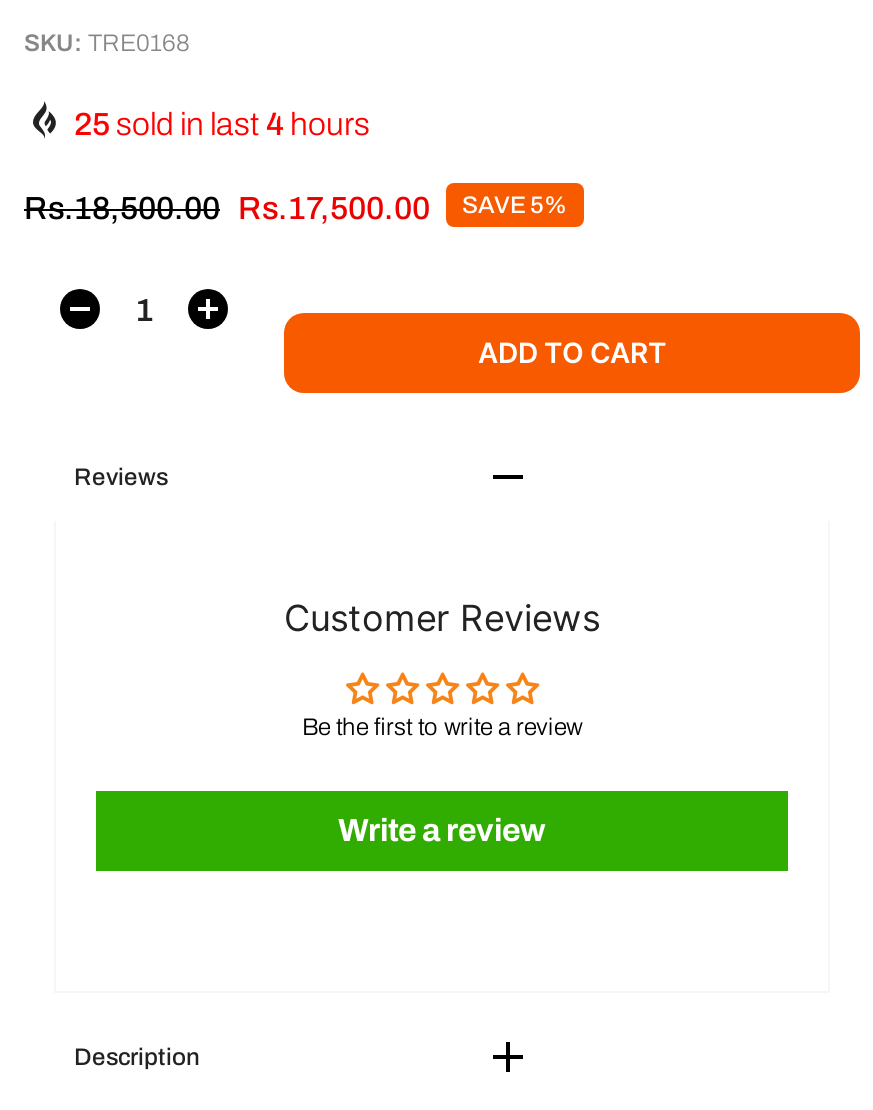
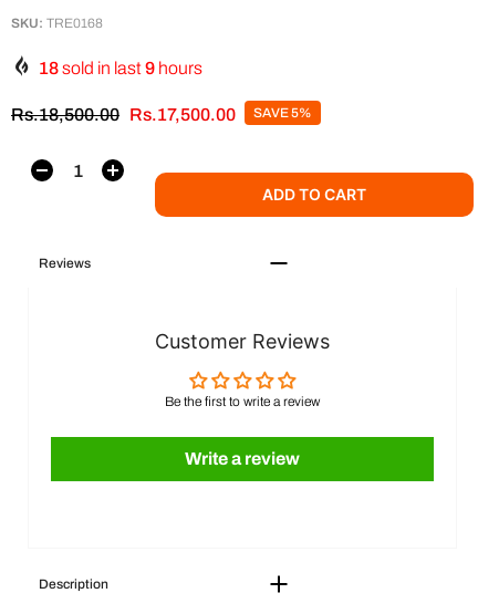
- 25 sold in last 4 hours
+ 18 sold in last 9 hours
